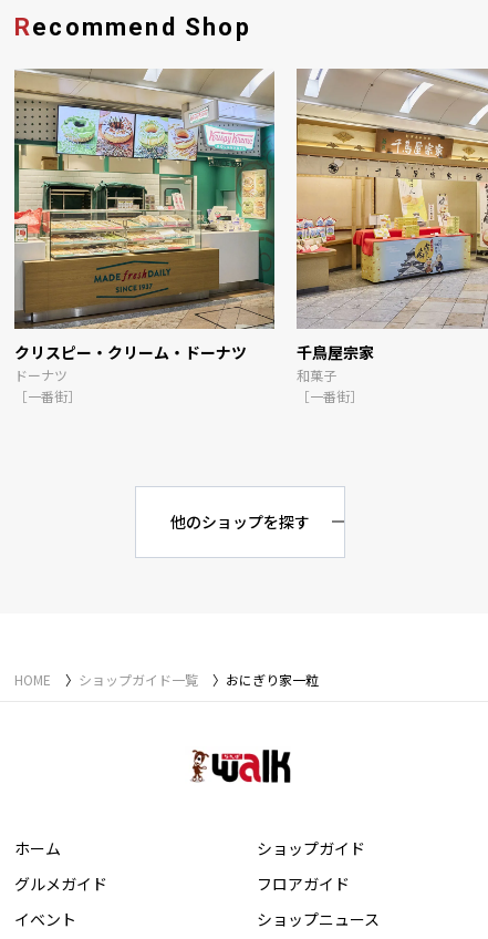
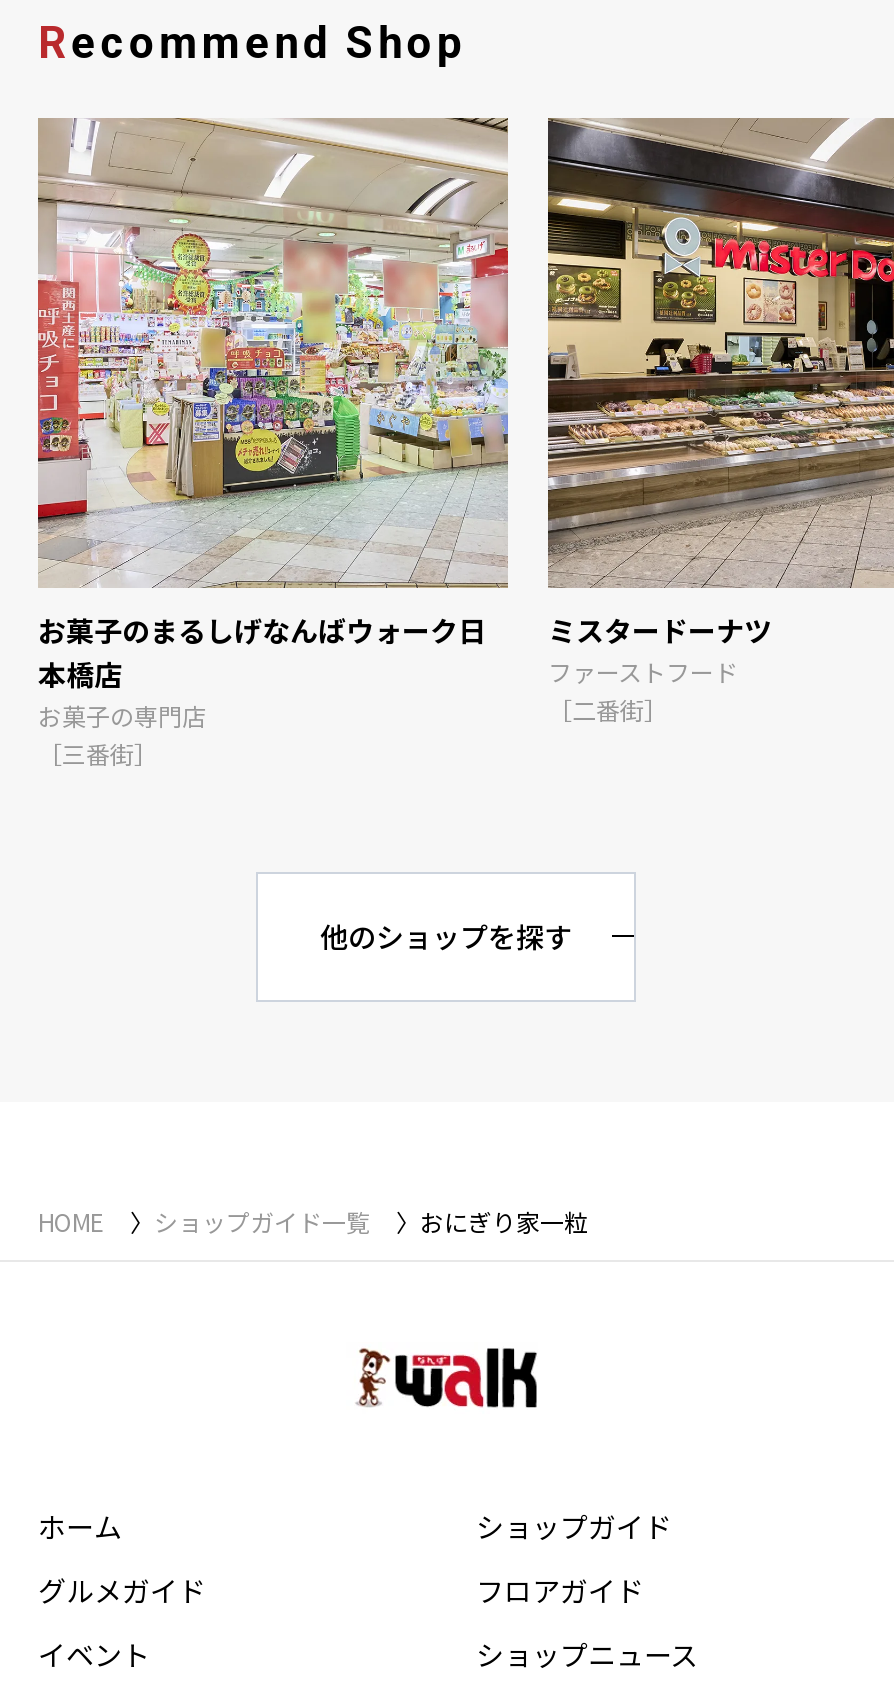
- [image]
- クリスピー・クリーム・ドーナツ
- ドーナツ
- ［一番街］
+ [image]
+ お菓子のまるしげなんばウォーク日
+ 本橋店
+ お菓子の専門店
+ ［三番街］

- [image]
- 千鳥屋宗家
- 和菓子
- ［一番街］
+ [image]
+ ミスタードーナツ
+ ファーストフード
+ ［二番街］
